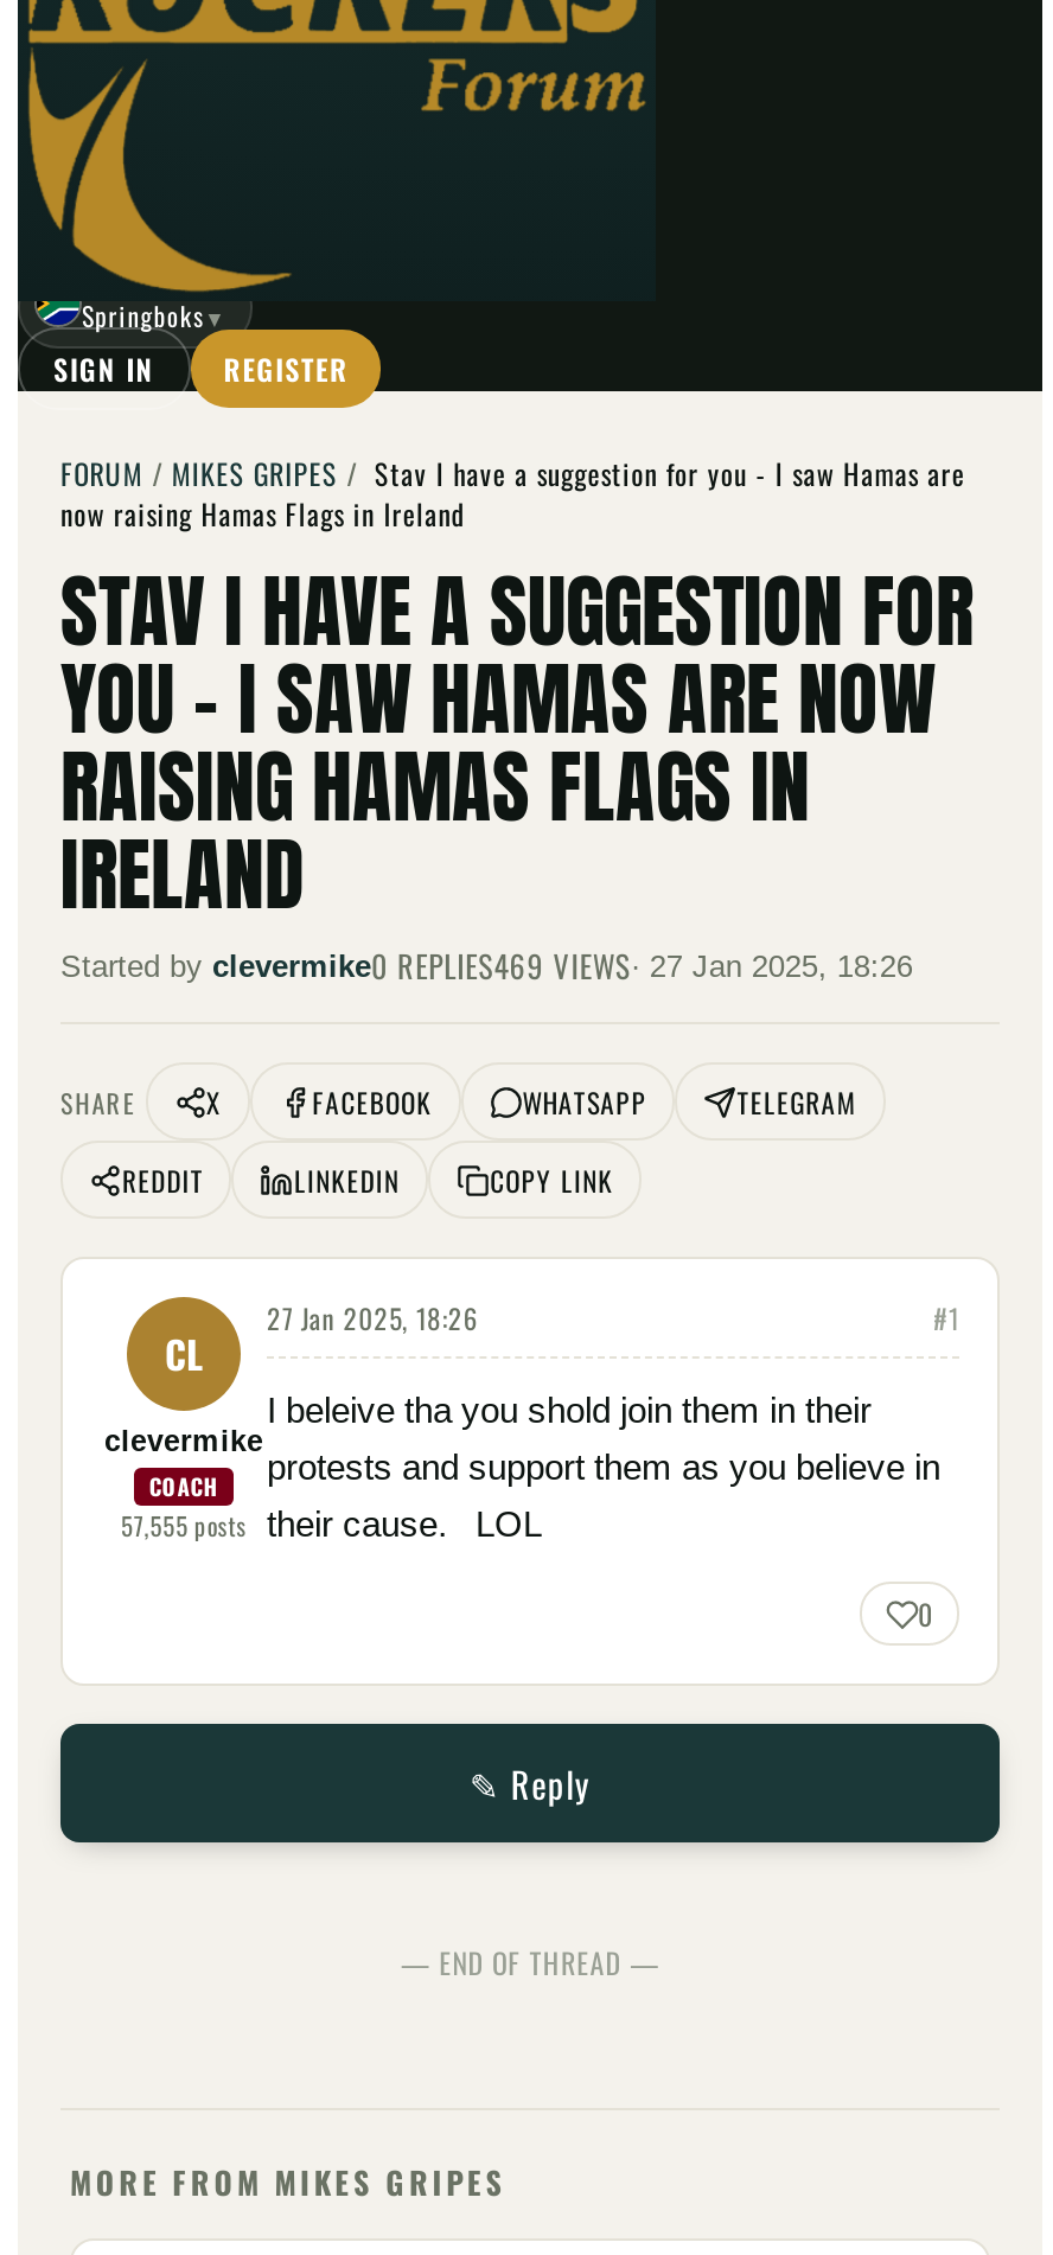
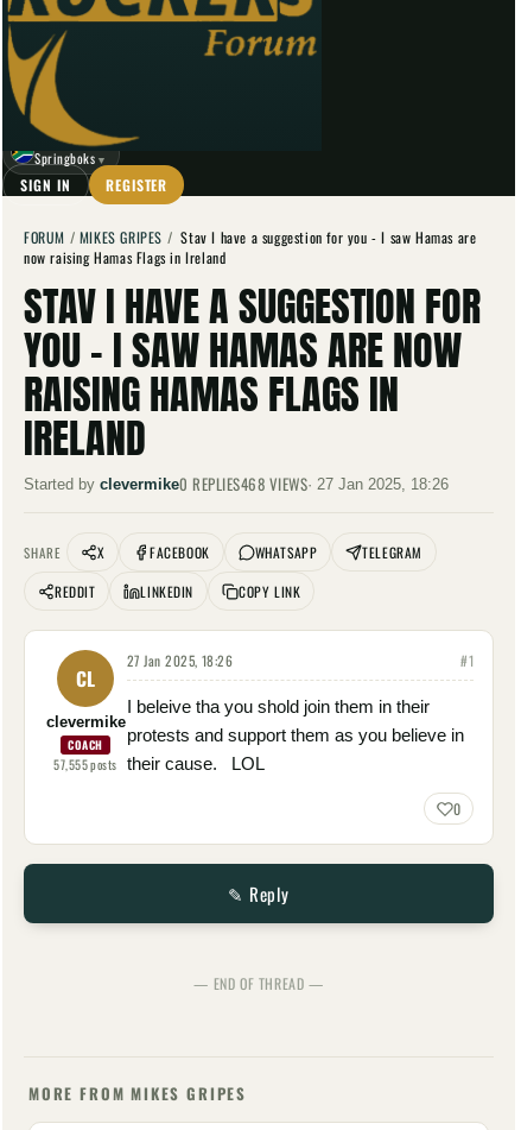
- Started by clevermike0 REPLIES469 VIEWS · 27 Jan 2025, 18:26
+ Started by clevermike0 REPLIES468 VIEWS · 27 Jan 2025, 18:26
